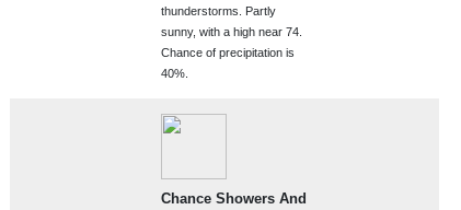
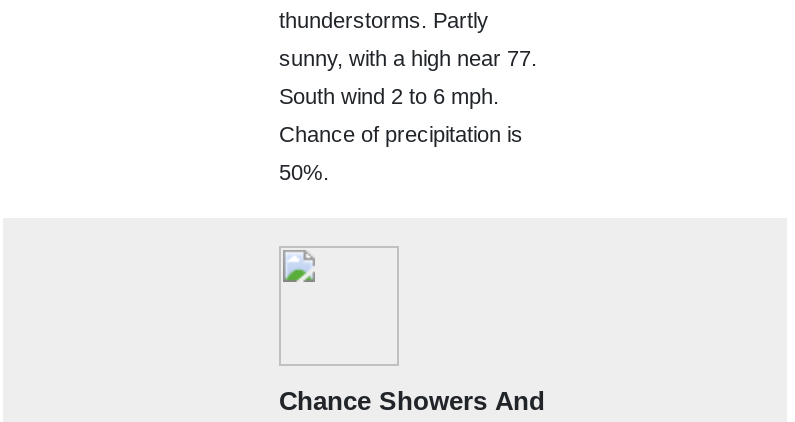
- sunny, with a high near 74.
+ sunny, with a high near 77.
+ South wind 2 to 6 mph.

- 40%.
+ 50%.
